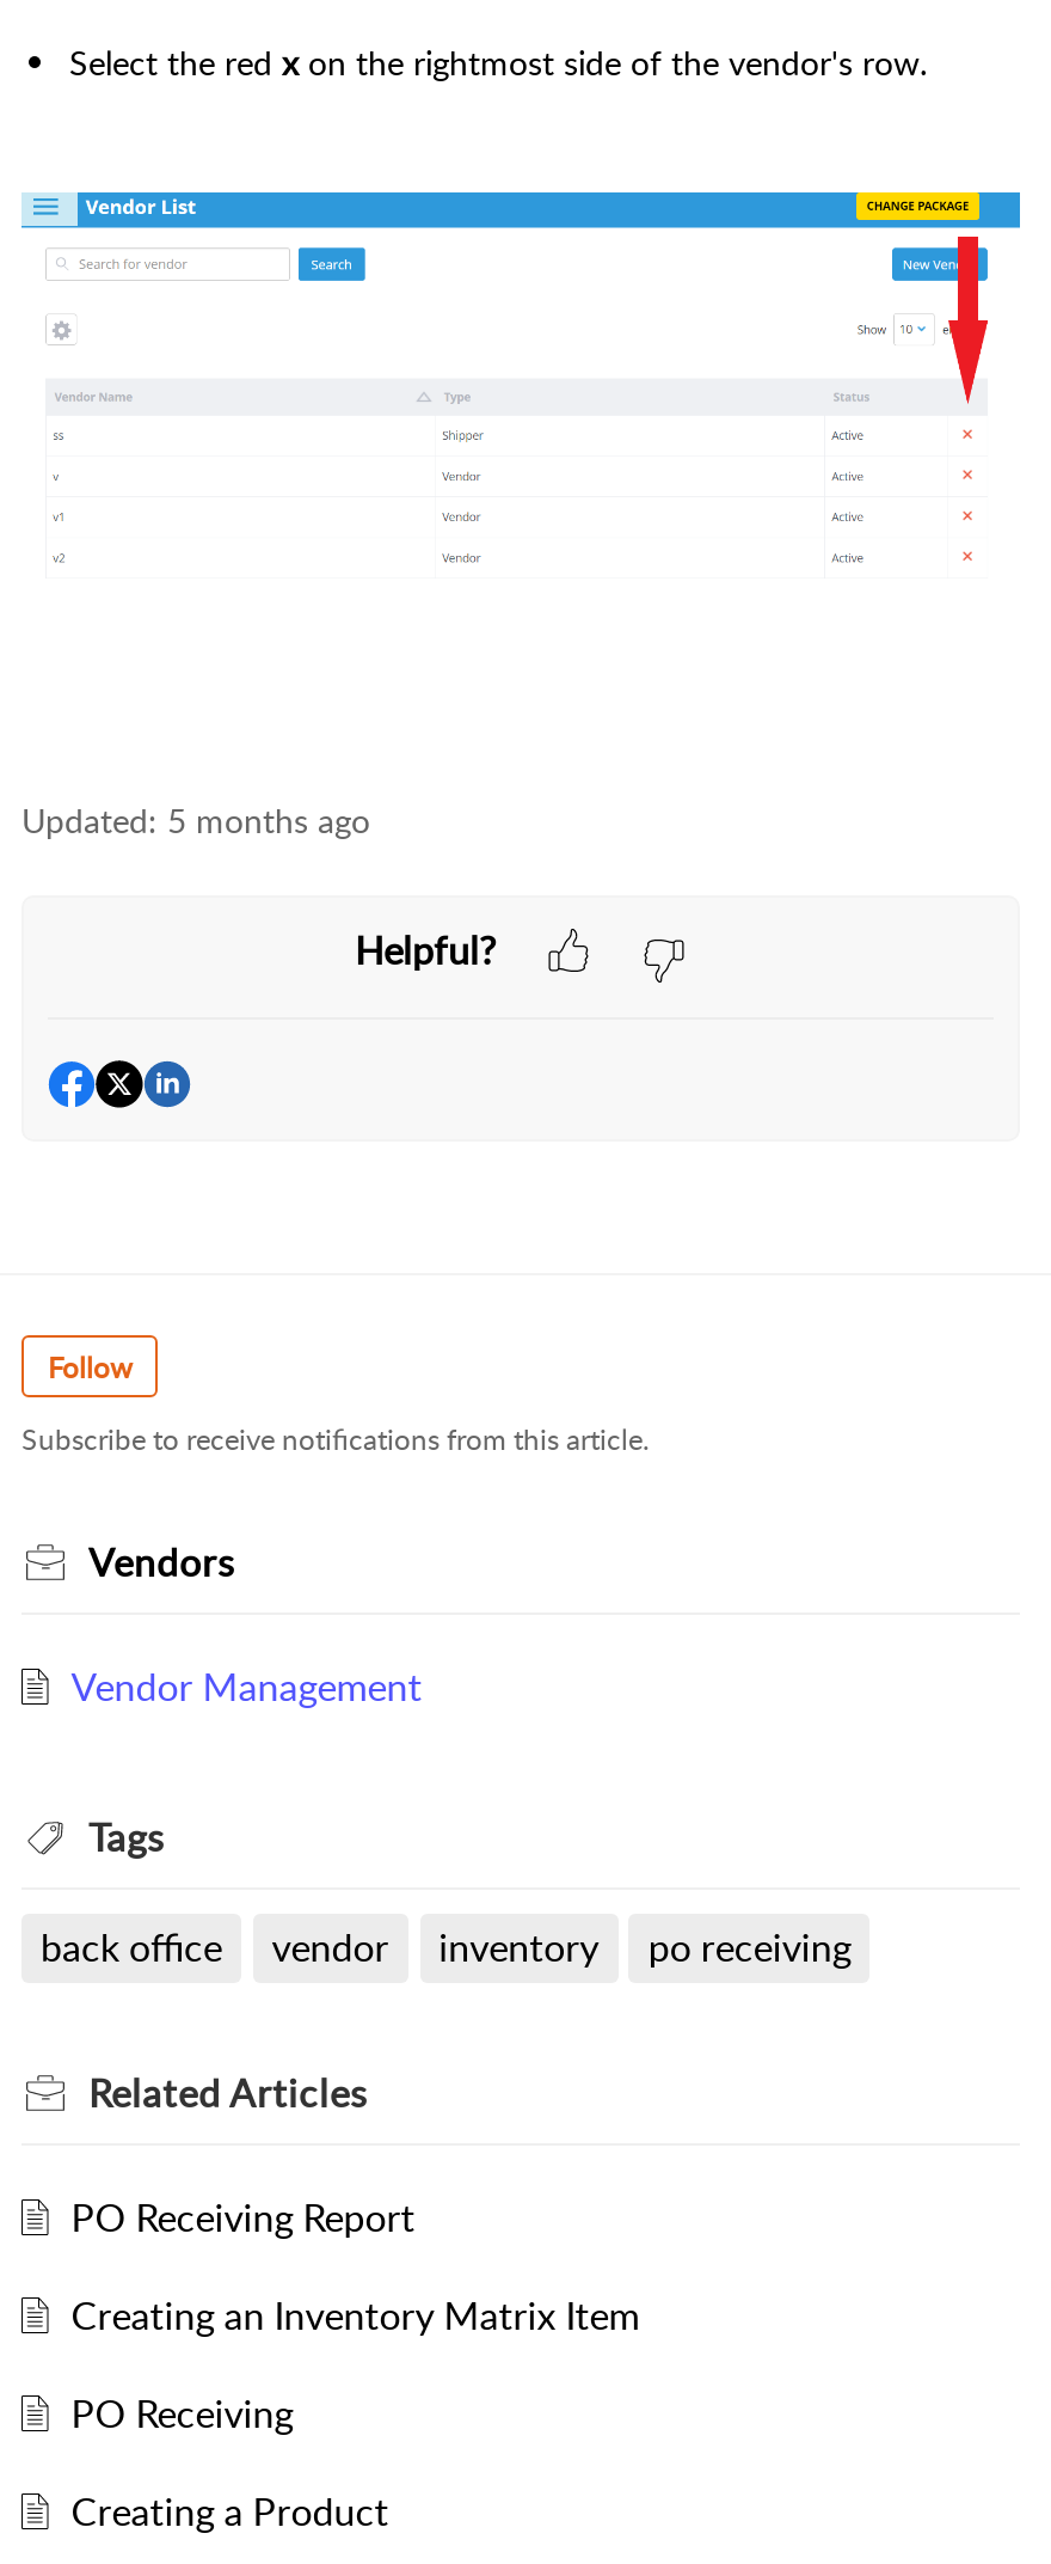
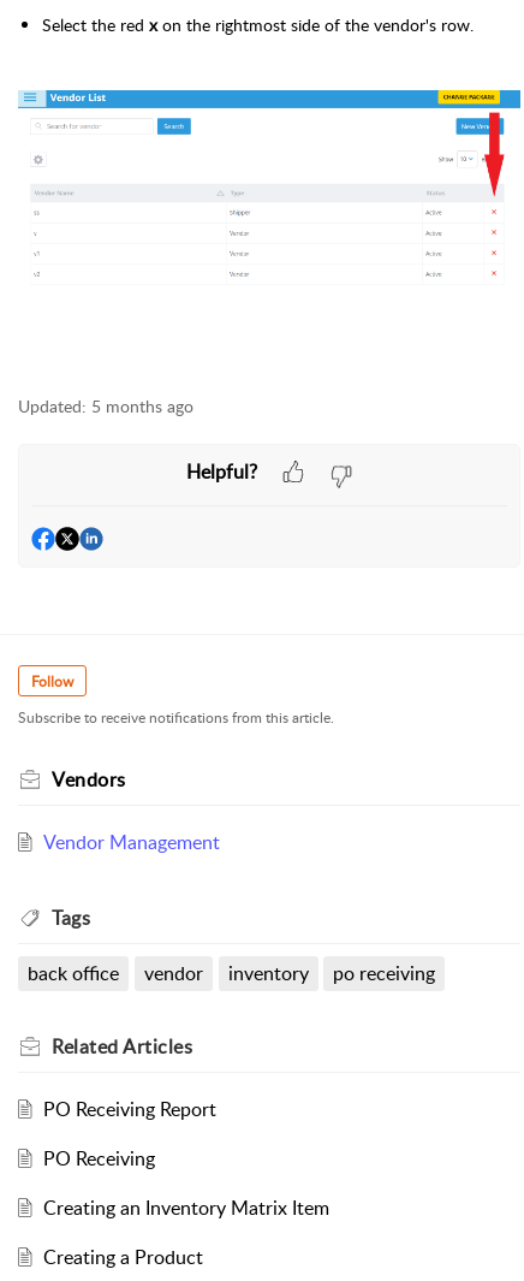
moved down: Creating an Inventory Matrix Item

moved up: PO Receiving
